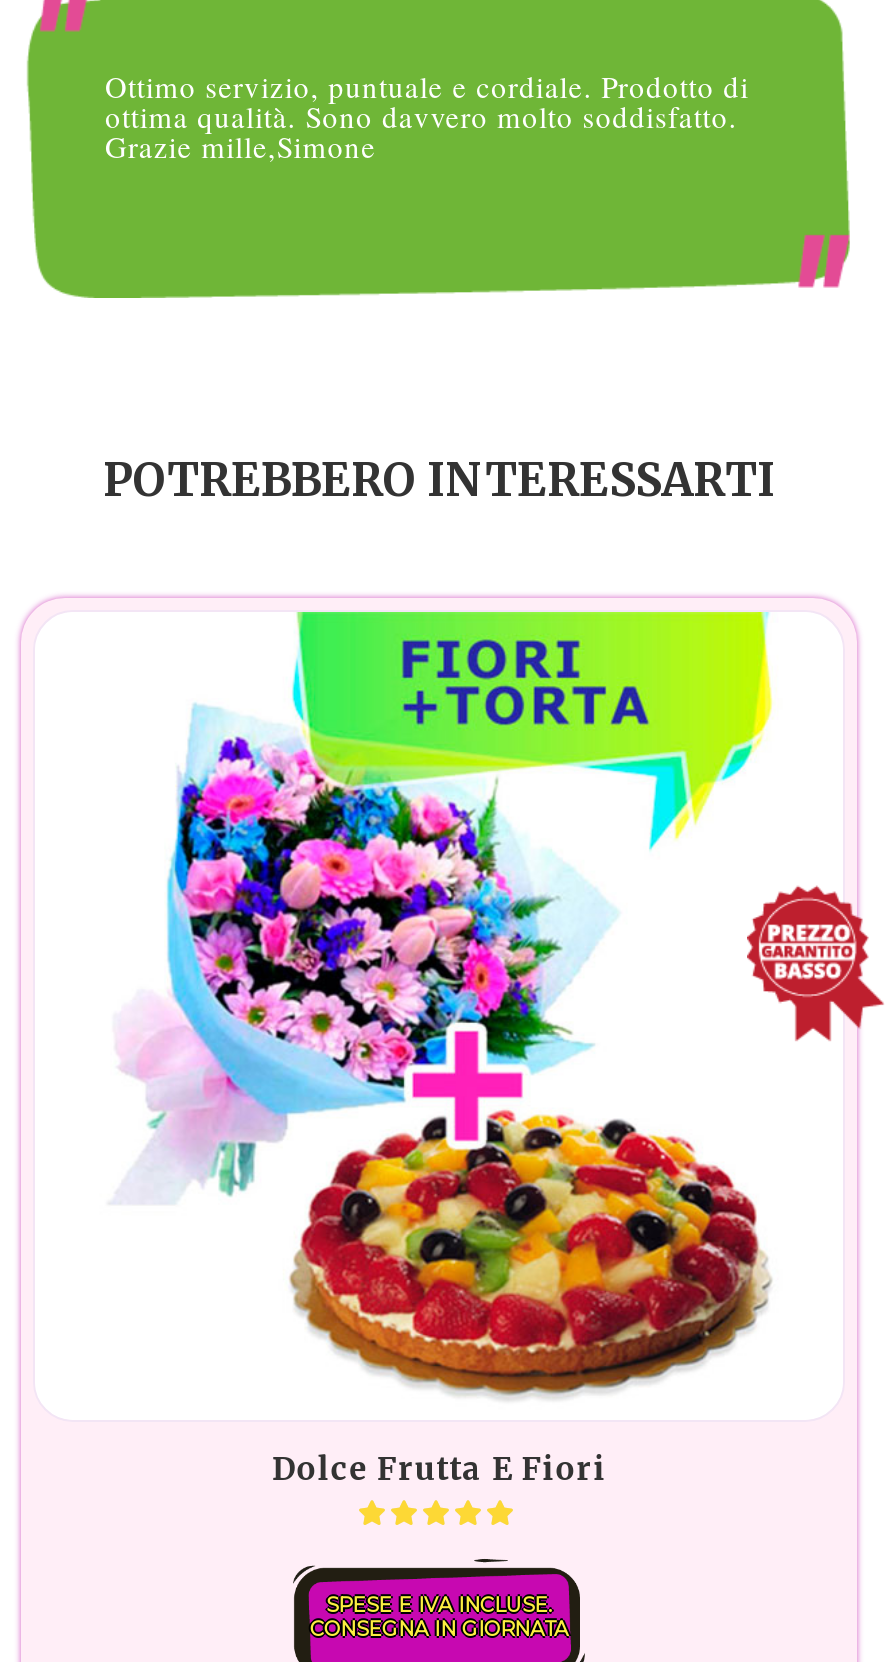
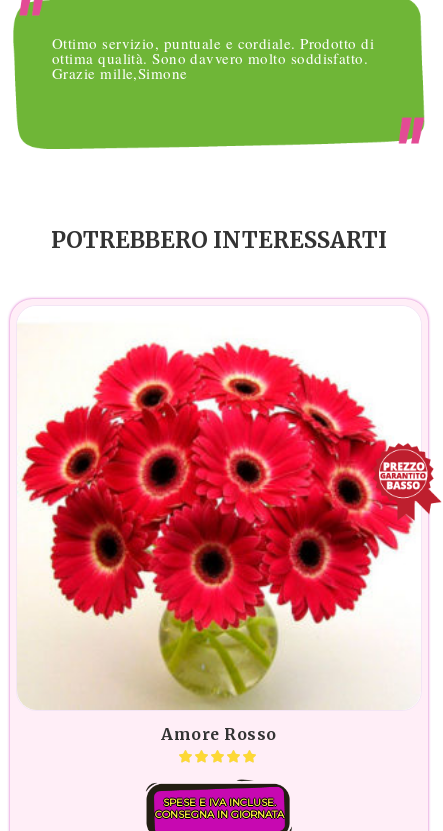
- [image]
- Dolce Frutta E Fiori
+ [image]
+ Amore Rosso
